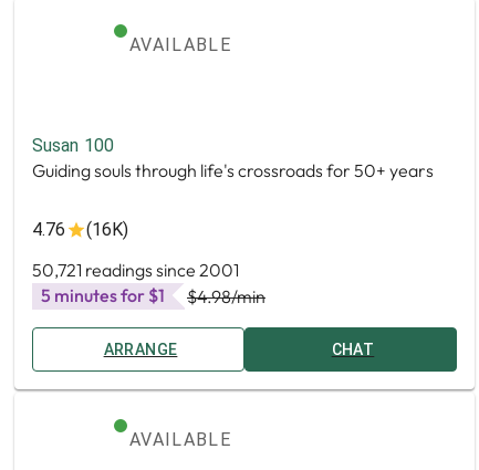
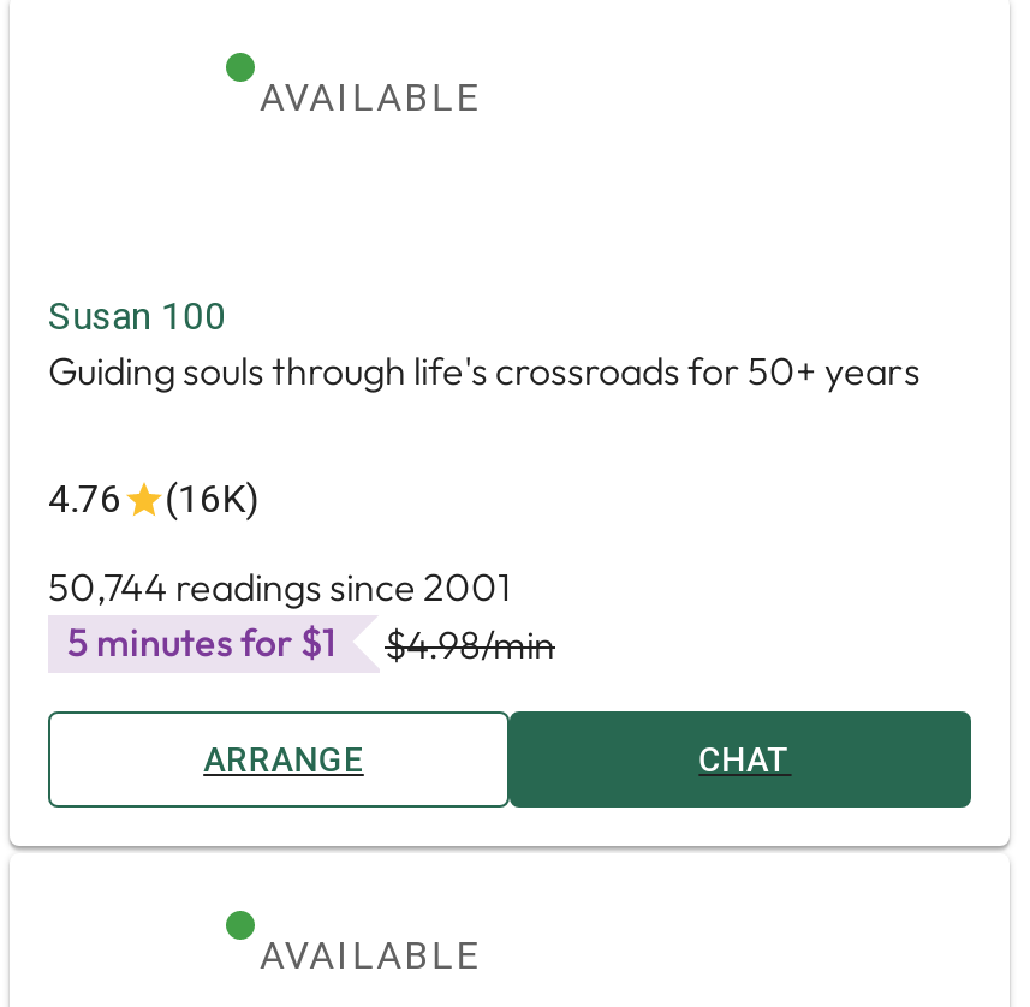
- 50,721 readings since 2001
+ 50,744 readings since 2001
